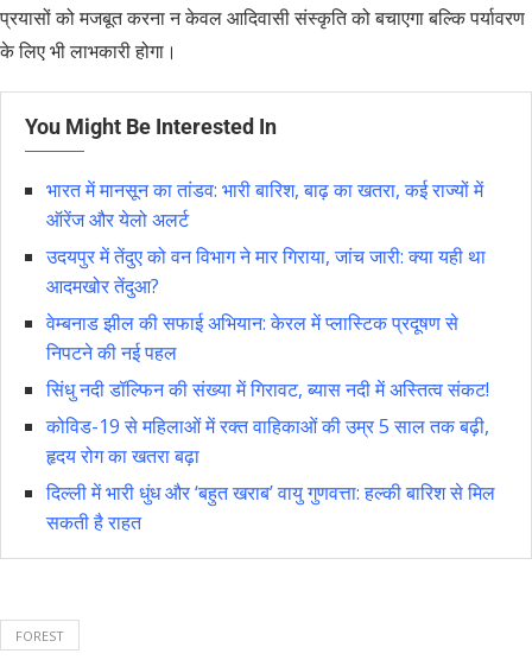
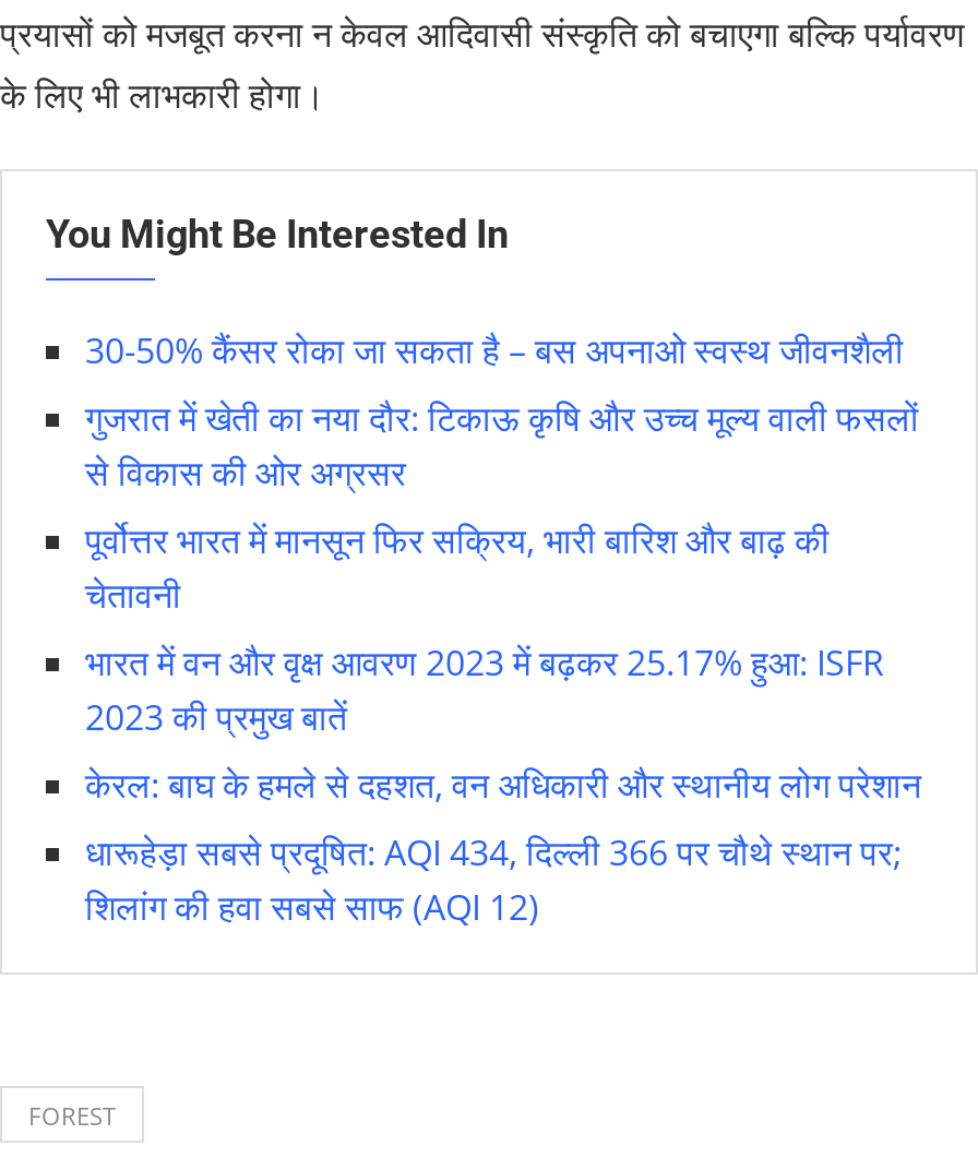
- भारत में मानसून का तांडव: भारी बारिश, बाढ़ का खतरा, कई राज्यों में
- ऑरेंज और येलो अलर्ट
- उदयपुर में तेंदुए को वन विभाग ने मार गिराया, जांच जारी: क्या यही था
- आदमखोर तेंदुआ?
- वेम्बनाड झील की सफाई अभियान: केरल में प्लास्टिक प्रदूषण से
- निपटने की नई पहल
- सिंधु नदी डॉल्फिन की संख्या में गिरावट, ब्यास नदी में अस्तित्व संकट!
- कोविड-19 से महिलाओं में रक्त वाहिकाओं की उम्र 5 साल तक बढ़ी,
- हृदय रोग का खतरा बढ़ा
- दिल्ली में भारी धुंध और ‘बहुत खराब’ वायु गुणवत्ता: हल्की बारिश से मिल
- सकती है राहत
+ 30-50% कैंसर रोका जा सकता है – बस अपनाओ स्वस्थ जीवनशैली
+ गुजरात में खेती का नया दौर: टिकाऊ कृषि और उच्च मूल्य वाली फसलों
+ से विकास की ओर अग्रसर
+ पूर्वोत्तर भारत में मानसून फिर सक्रिय, भारी बारिश और बाढ़ की
+ चेतावनी
+ भारत में वन और वृक्ष आवरण 2023 में बढ़कर 25.17% हुआ: ISFR
+ 2023 की प्रमुख बातें
+ केरल: बाघ के हमले से दहशत, वन अधिकारी और स्थानीय लोग परेशान
+ धारूहेड़ा सबसे प्रदूषित: AQI 434, दिल्ली 366 पर चौथे स्थान पर;
+ शिलांग की हवा सबसे साफ (AQI 12)
